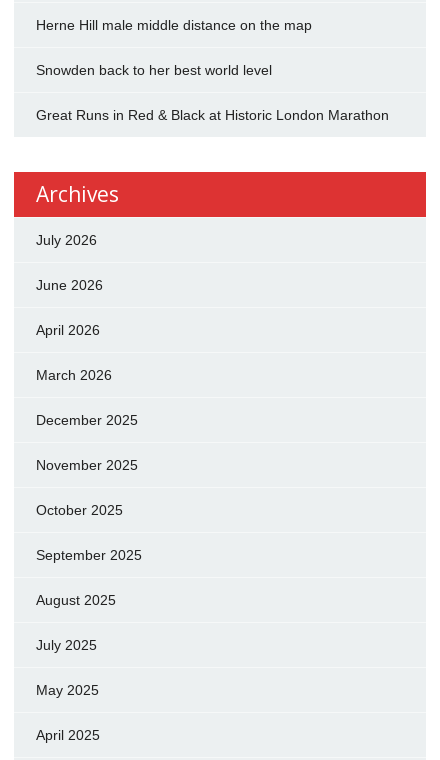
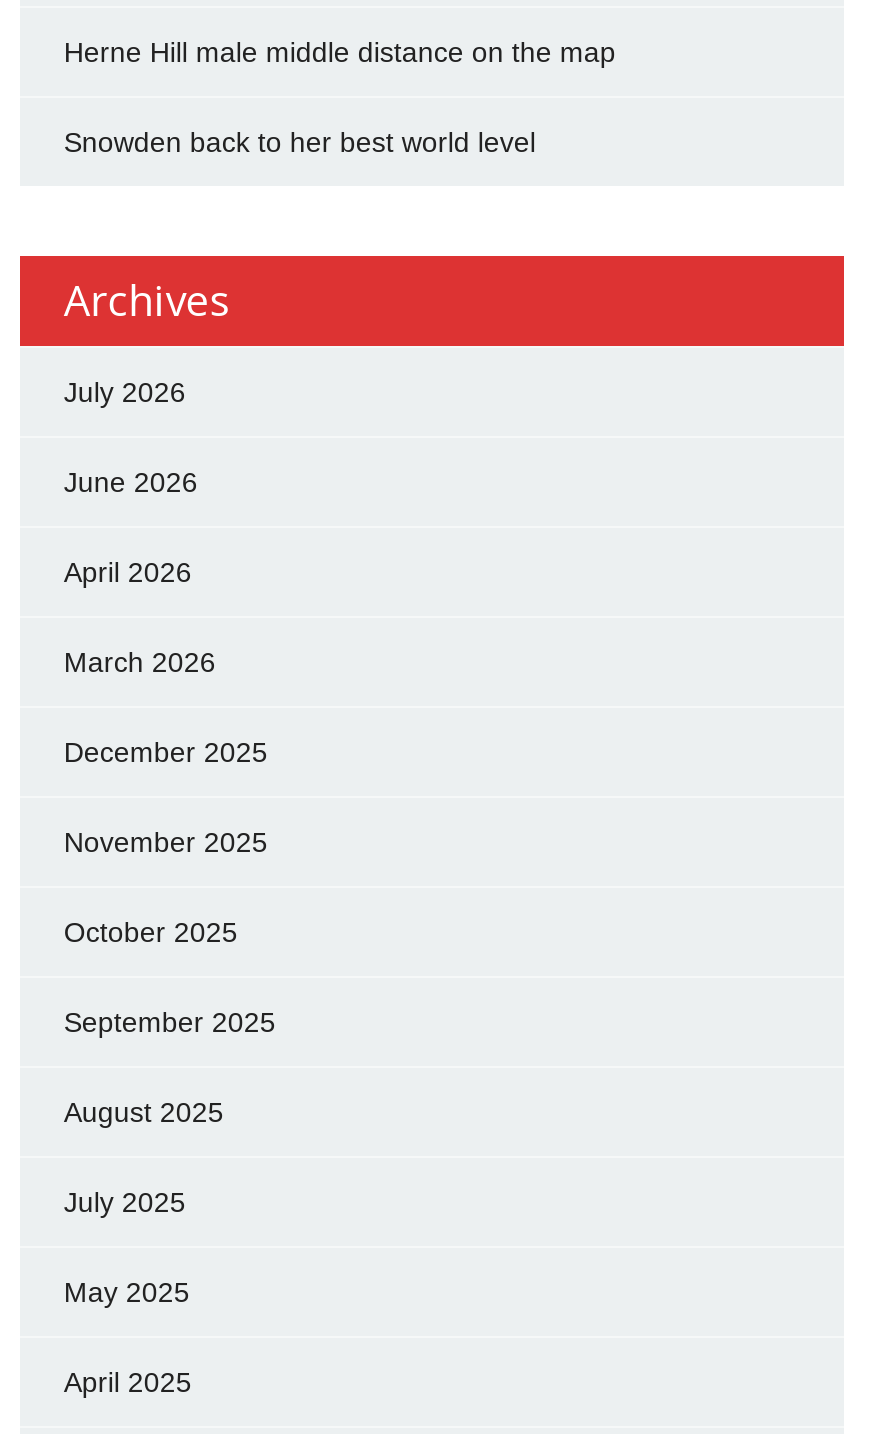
- Great Runs in Red & Black at Historic London Marathon
